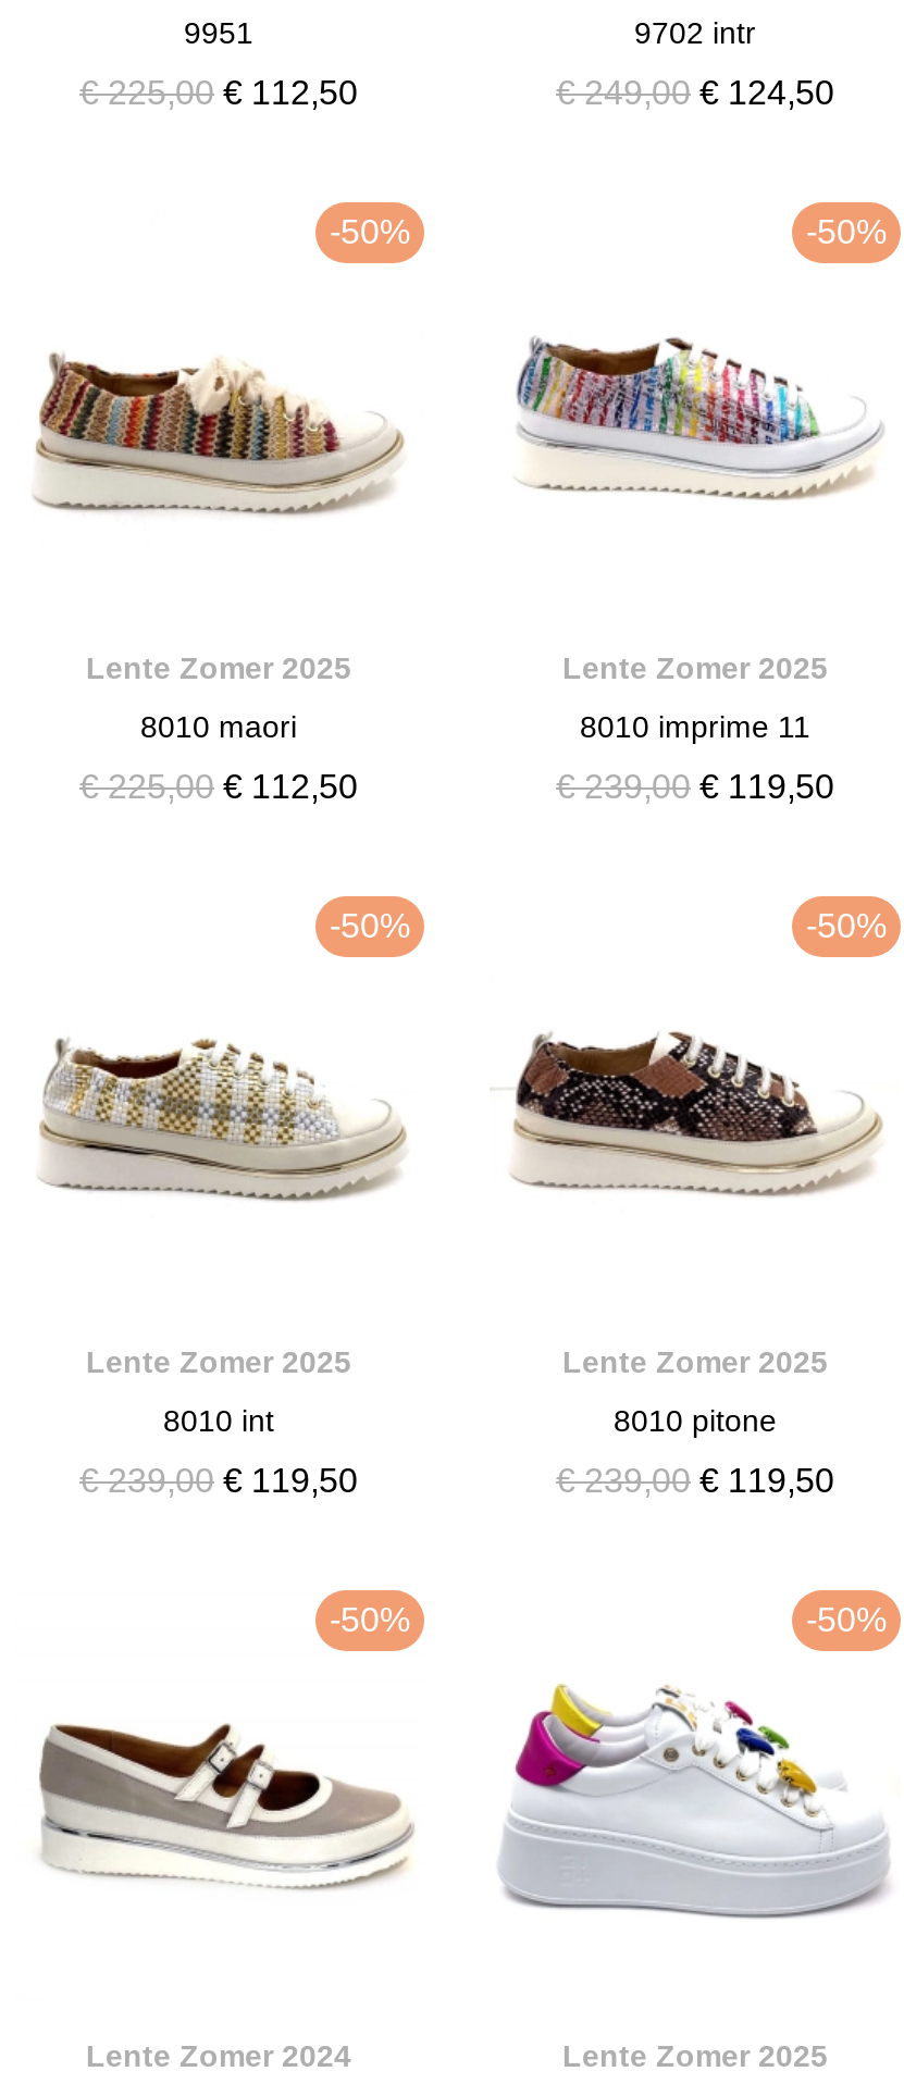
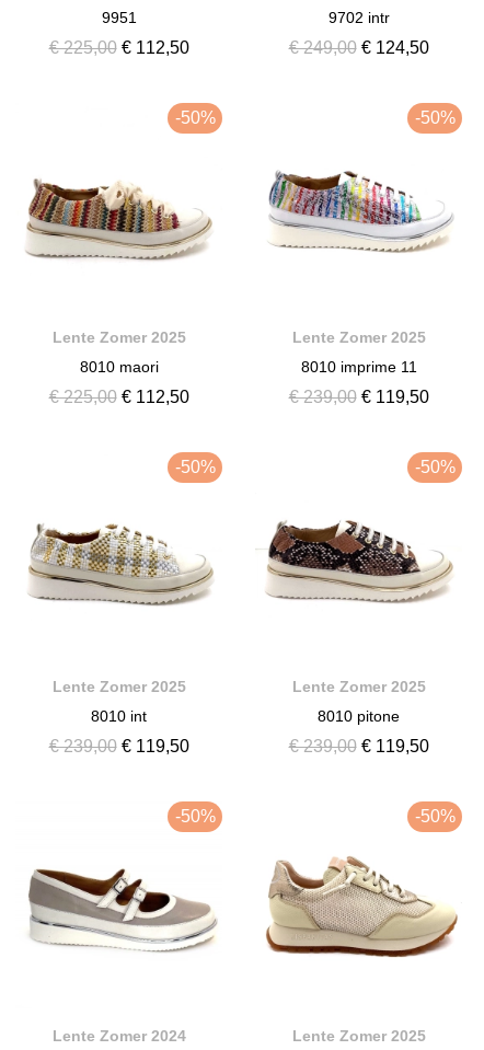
- [image]
+ [image]
